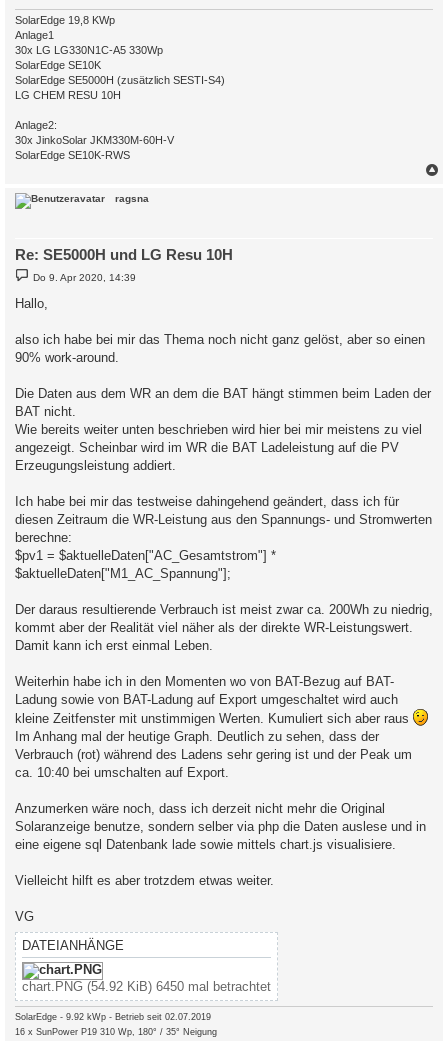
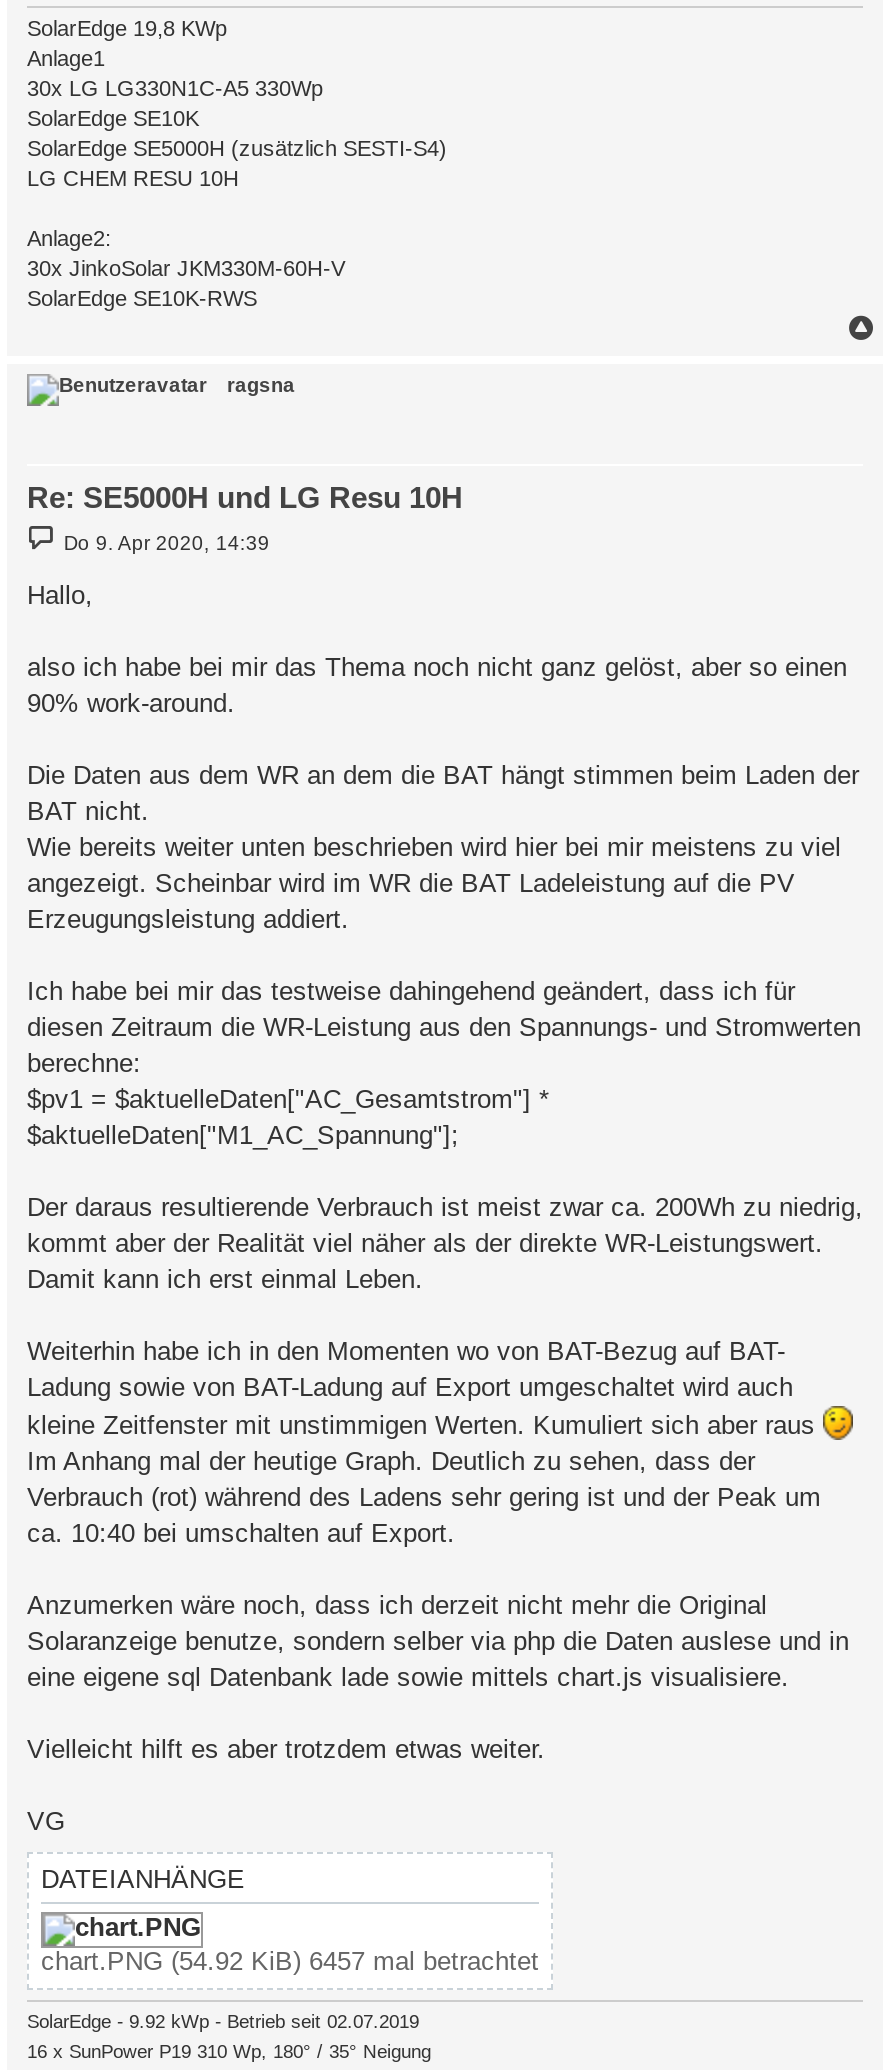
- chart.PNG (54.92 KiB) 6450 mal betrachtet
+ chart.PNG (54.92 KiB) 6457 mal betrachtet
